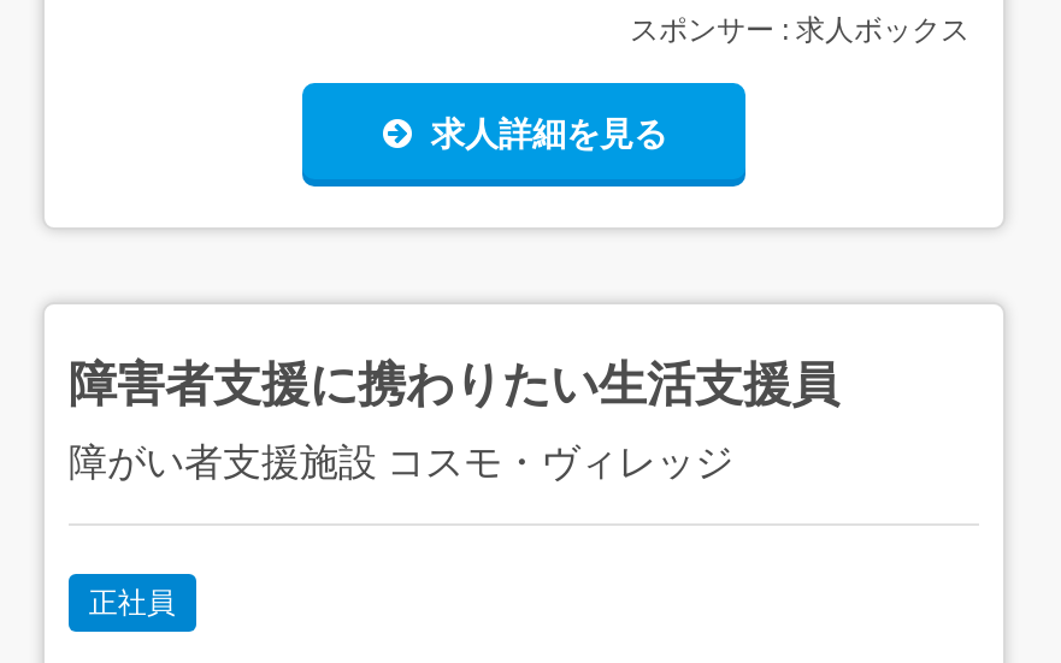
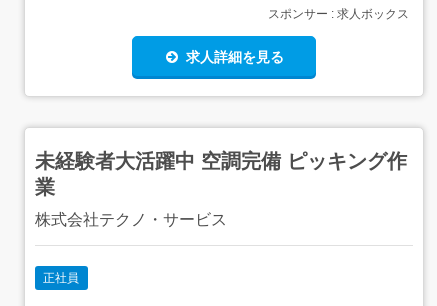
- 障害者支援に携わりたい生活支援員
+ 未経験者大活躍中 空調完備 ピッキング作
+ 業

- 障がい者支援施設 コスモ・ヴィレッジ
+ 株式会社テクノ・サービス
